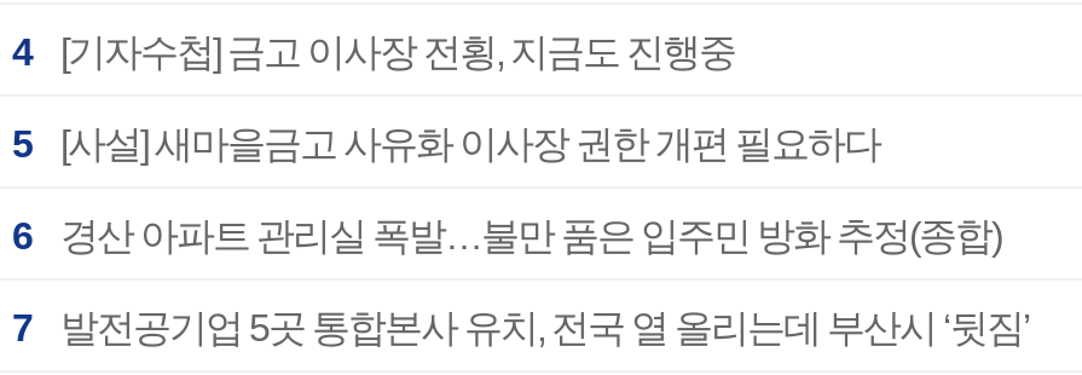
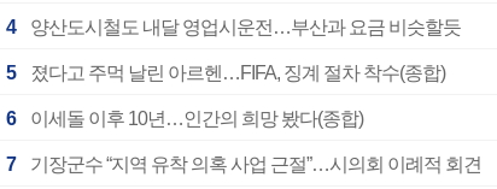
- [기자수첩] 금고 이사장 전횡, 지금도 진행중
+ 양산도시철도 내달 영업시운전…부산과 요금 비슷할듯

- [사설] 새마을금고 사유화 이사장 권한 개편 필요하다
+ 졌다고 주먹 날린 아르헨…FIFA, 징계 절차 착수(종합)

- 경산 아파트 관리실 폭발…불만 품은 입주민 방화 추정(종합)
+ 이세돌 이후 10년…인간의 희망 봤다(종합)

- 발전공기업 5곳 통합본사 유치, 전국 열 올리는데 부산시 ‘뒷짐’
+ 기장군수 “지역 유착 의혹 사업 근절”…시의회 이례적 회견
